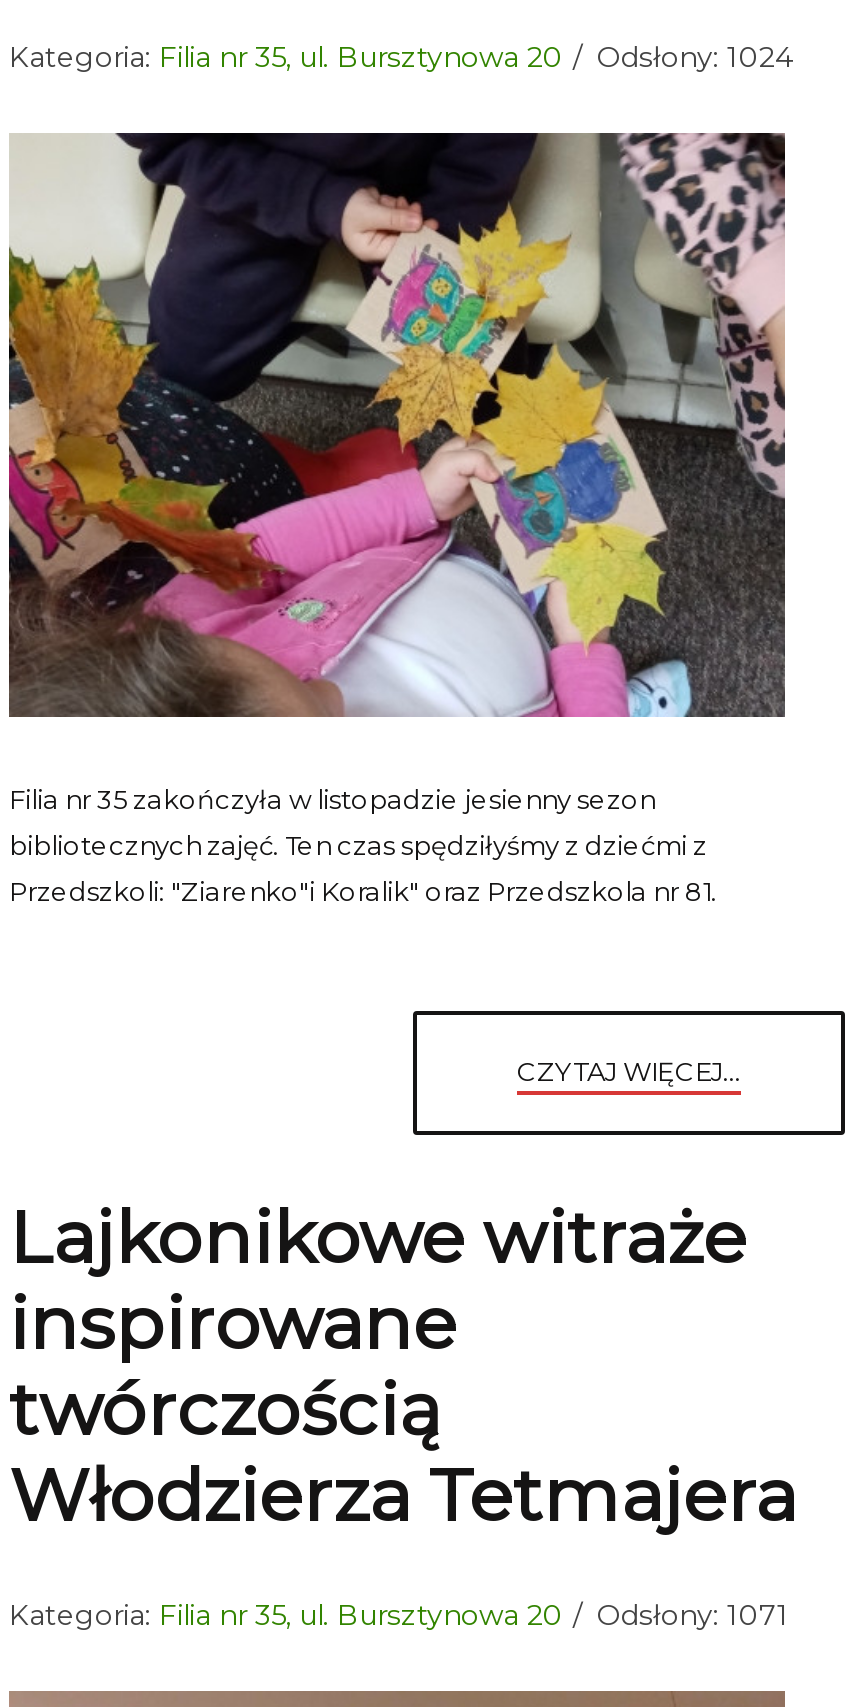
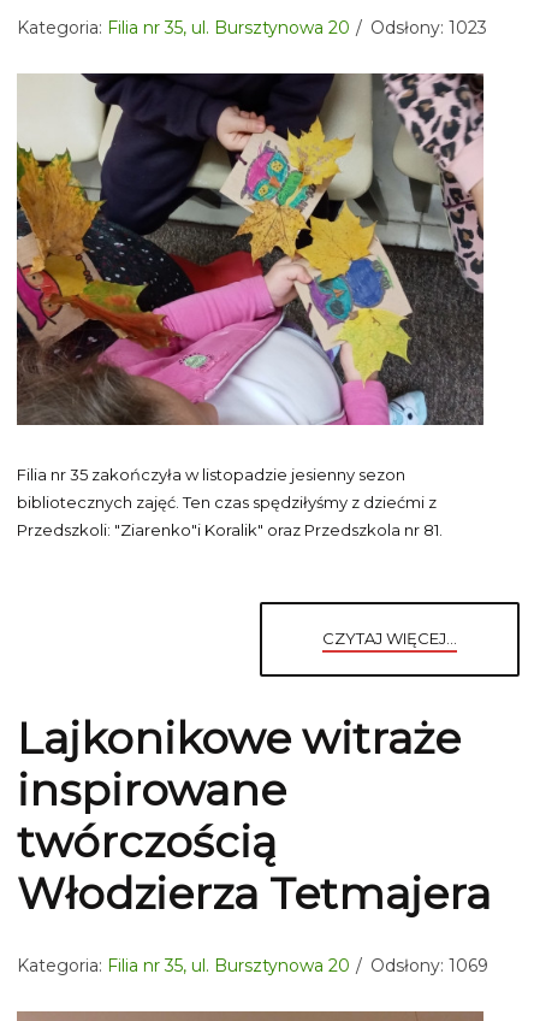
- Kategoria: Filia nr 35, ul. Bursztynowa 20 Odsłony: 1024
+ Kategoria: Filia nr 35, ul. Bursztynowa 20 Odsłony: 1023

- Kategoria: Filia nr 35, ul. Bursztynowa 20 Odsłony: 1071
+ Kategoria: Filia nr 35, ul. Bursztynowa 20 Odsłony: 1069
